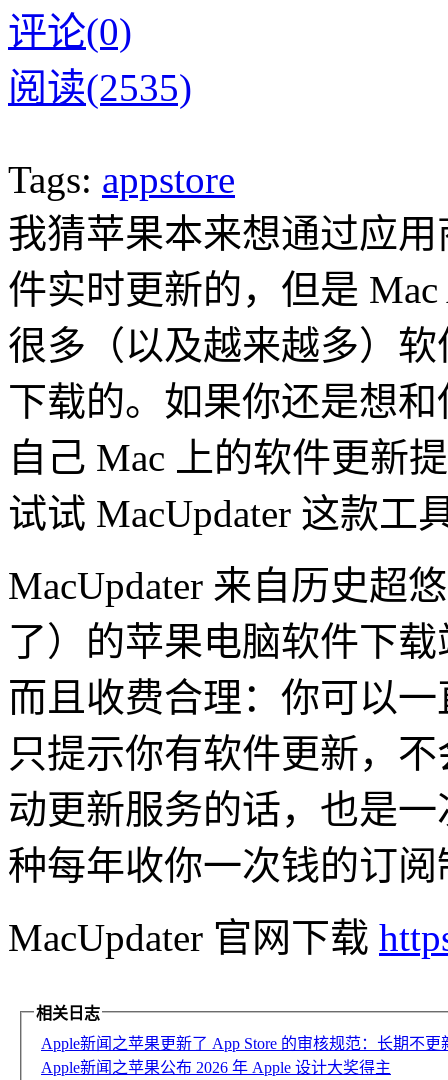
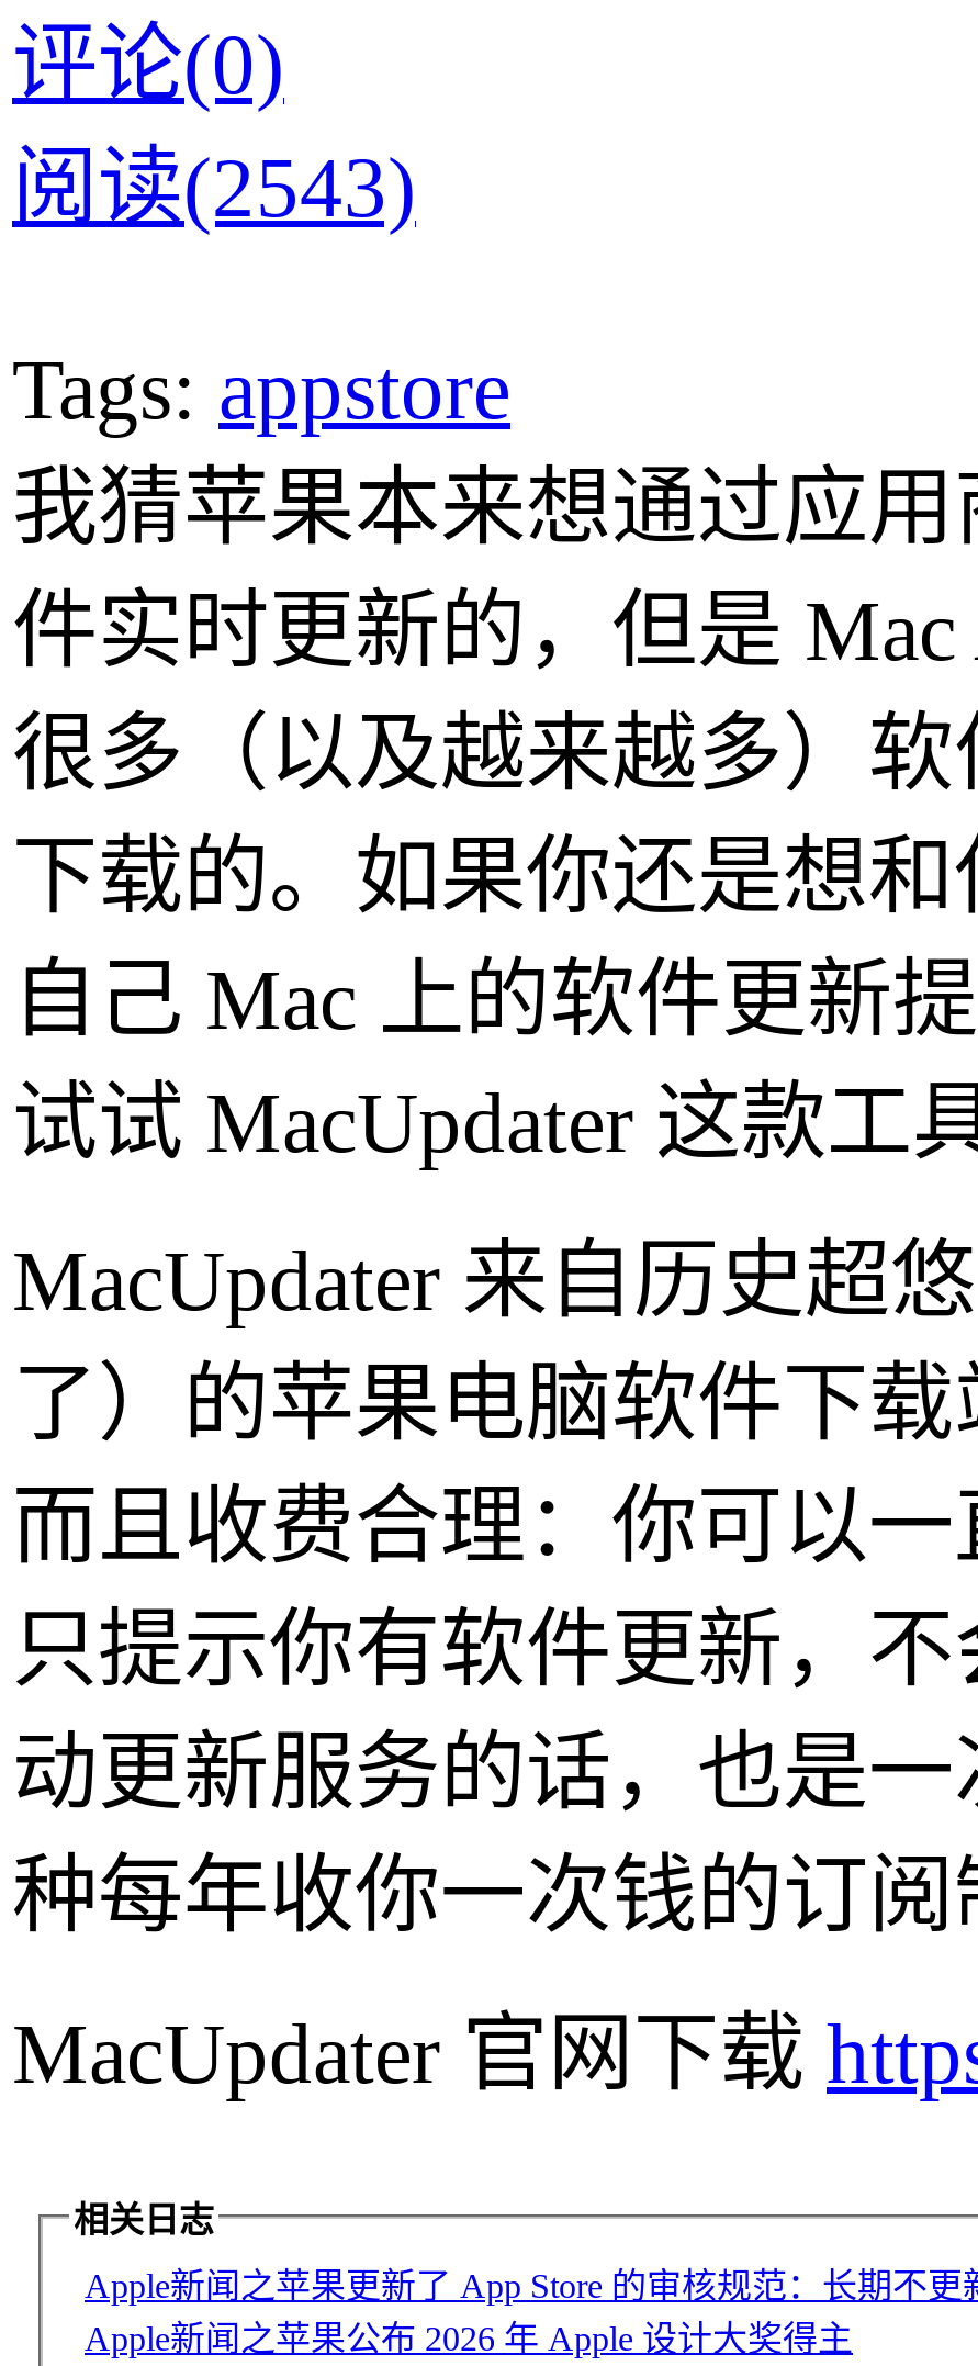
- 阅读(2535)
+ 阅读(2543)
